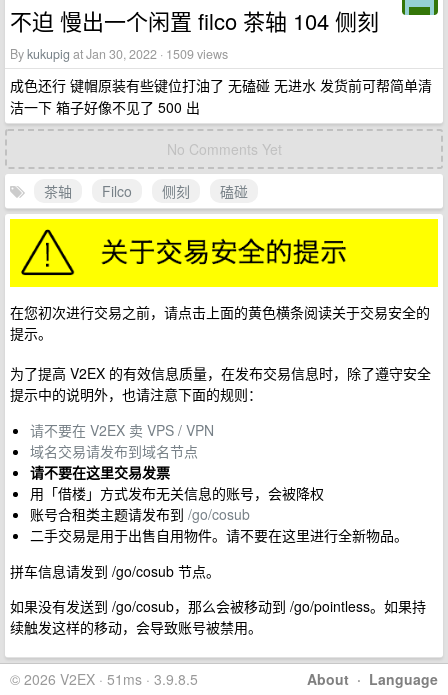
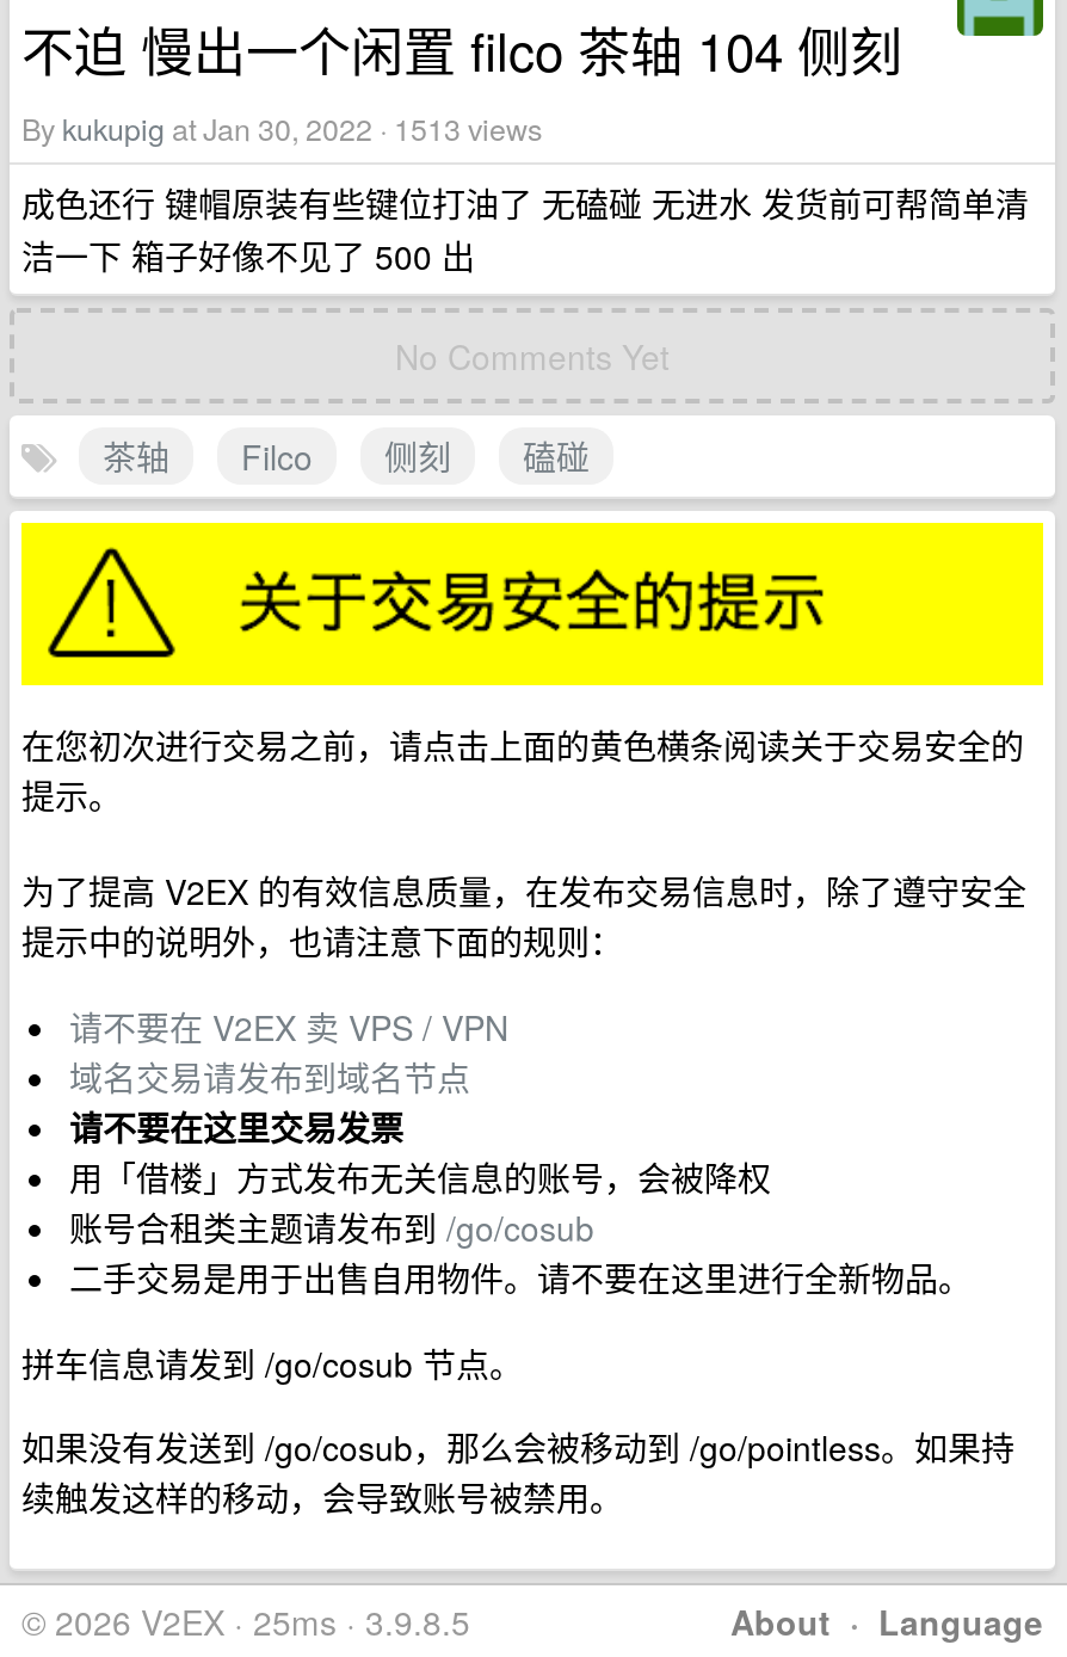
- By kukupig at Jan 30, 2022 · 1509 views
+ By kukupig at Jan 30, 2022 · 1513 views

- © 2026 V2EX · 51ms · 3.9.8.5
+ © 2026 V2EX · 25ms · 3.9.8.5
